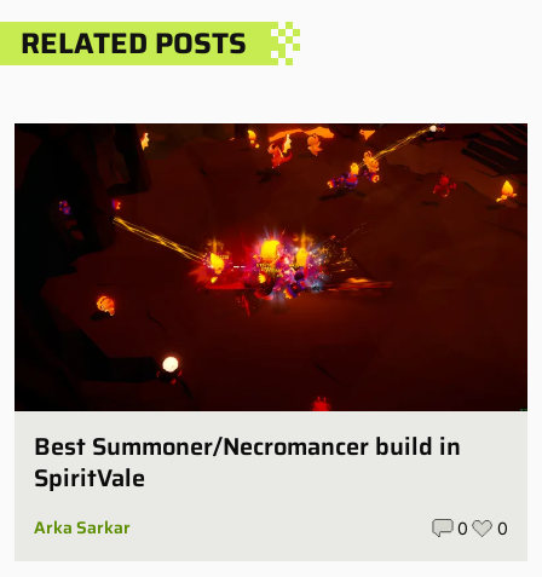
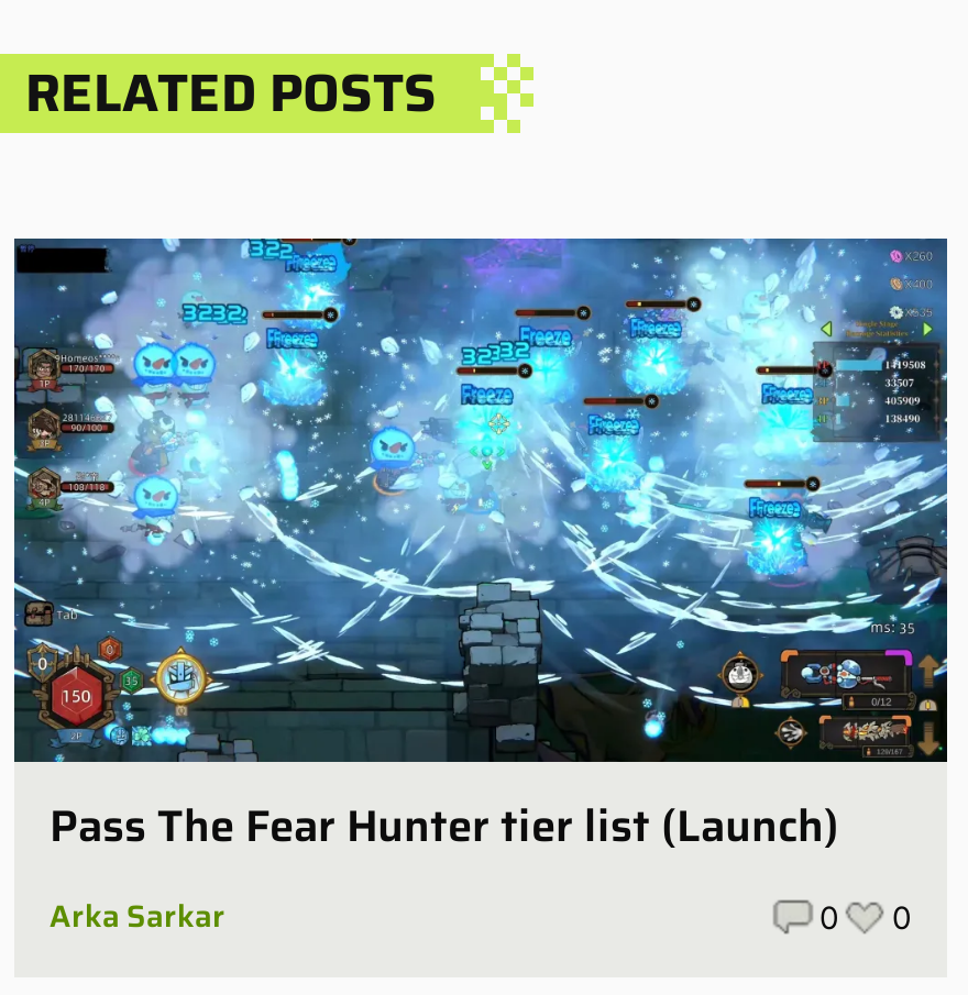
- [image]
- Best Summoner/Necromancer build in
- SpiritVale
+ [image]
+ Pass The Fear Hunter tier list (Launch)
